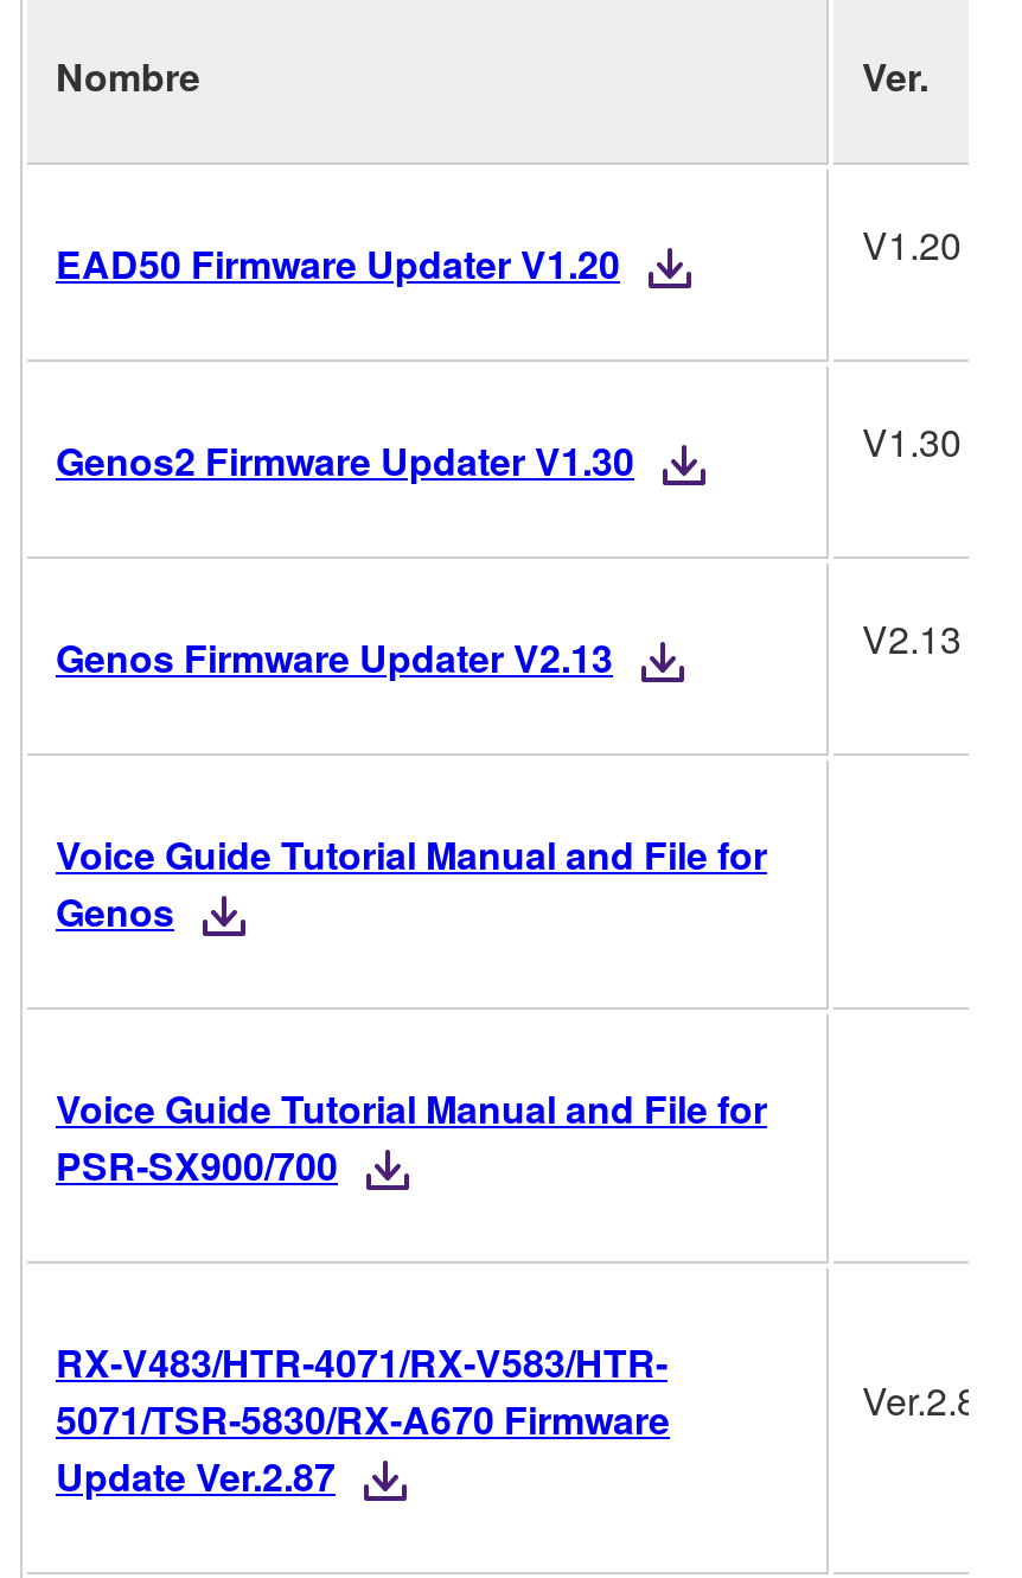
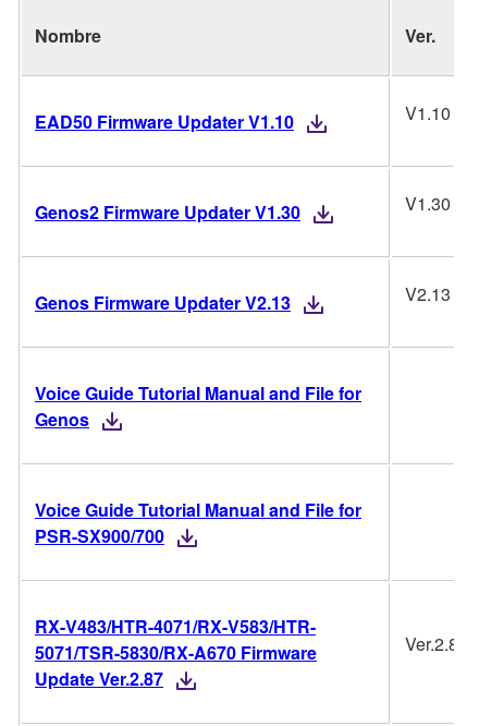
- EAD50 Firmware Updater V1.20
- V1.20
+ EAD50 Firmware Updater V1.10
+ V1.10
